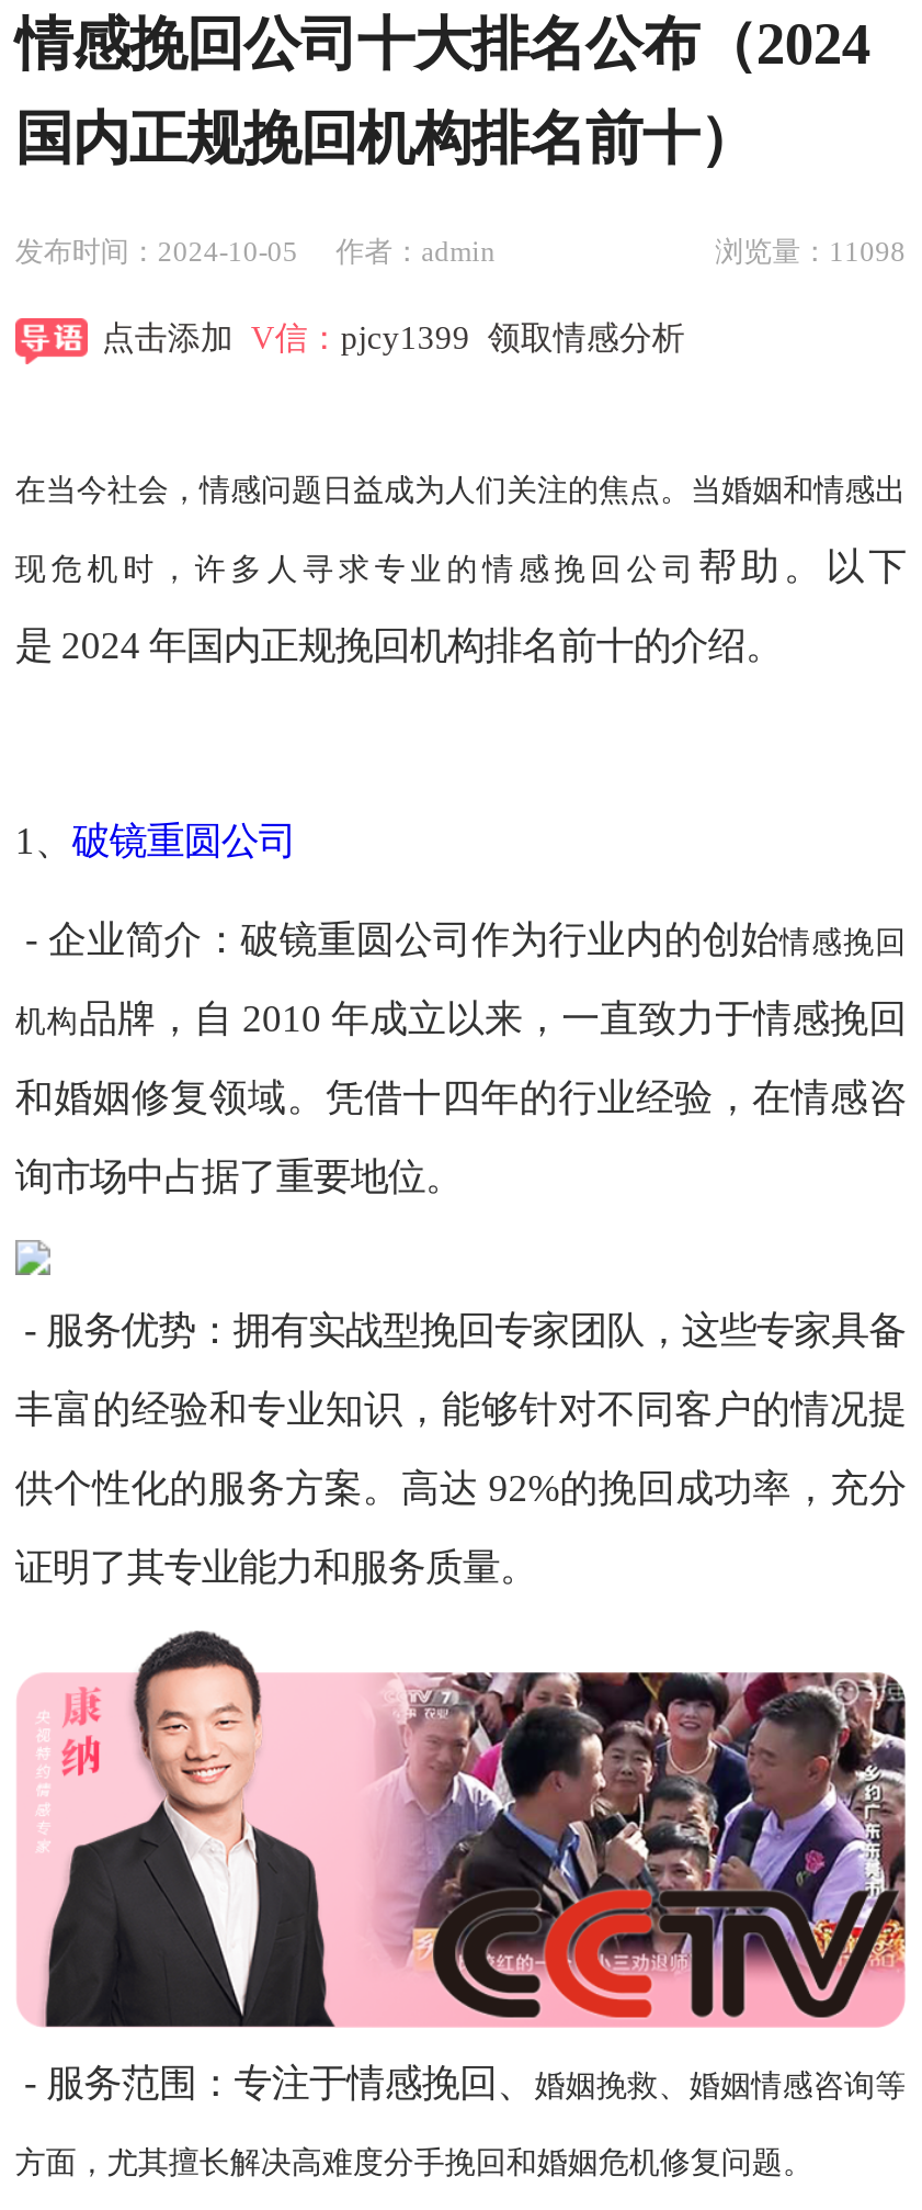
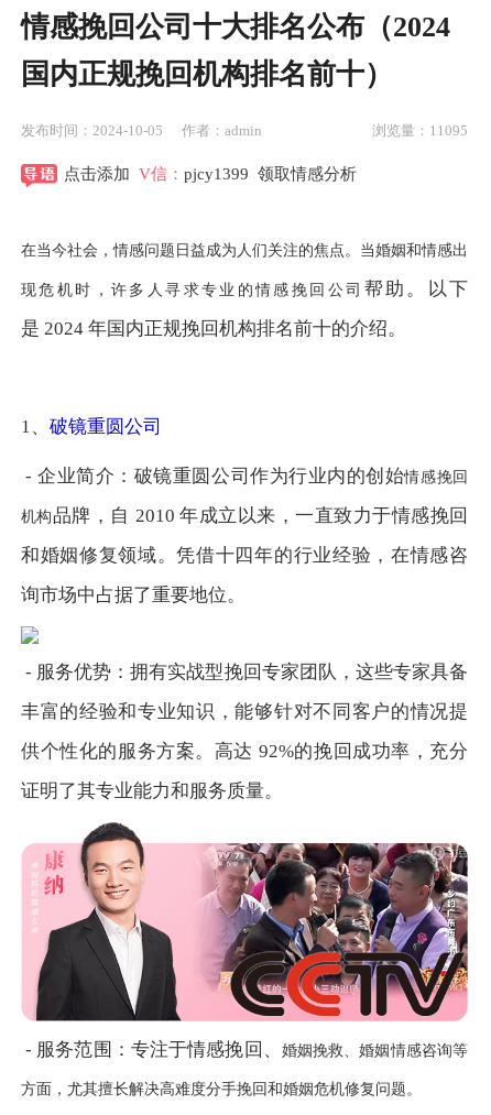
- 浏览量：11098
+ 浏览量：11095
